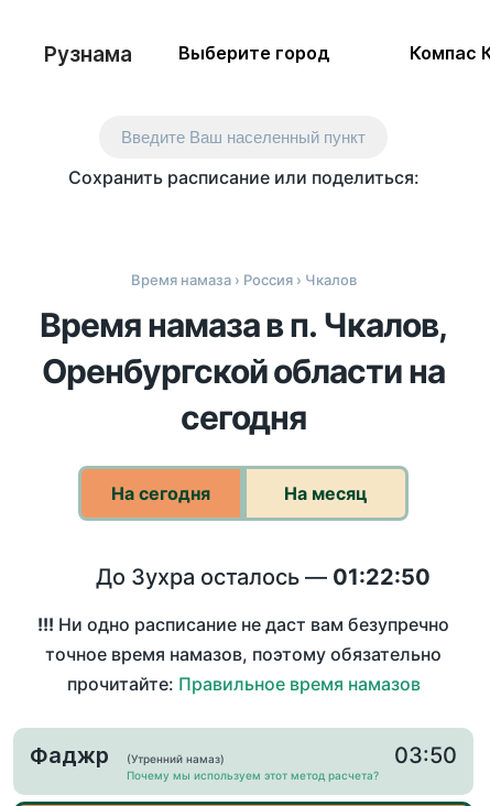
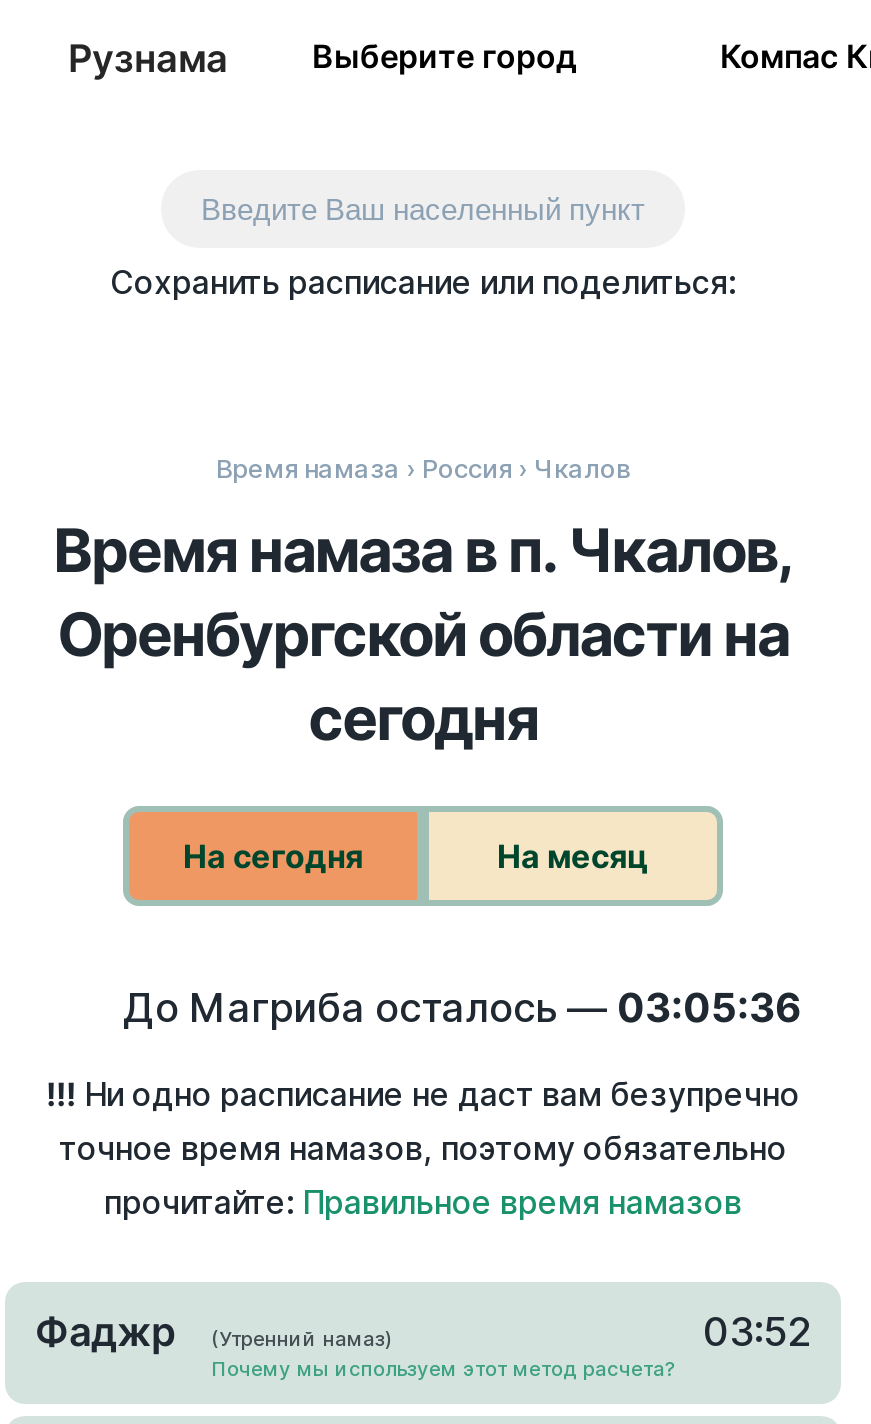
- До Зухра осталось — 01:22:50
+ До Магриба осталось — 03:05:36

- 03:50
+ 03:52
